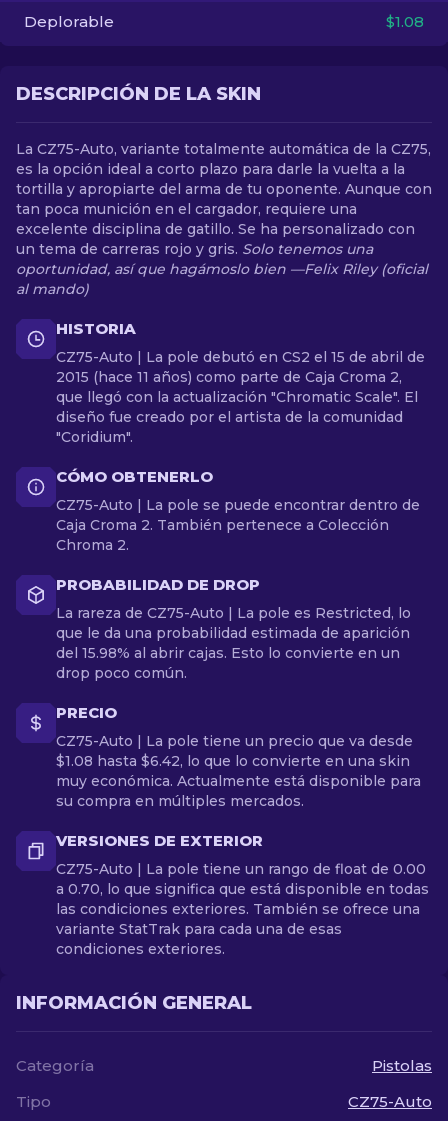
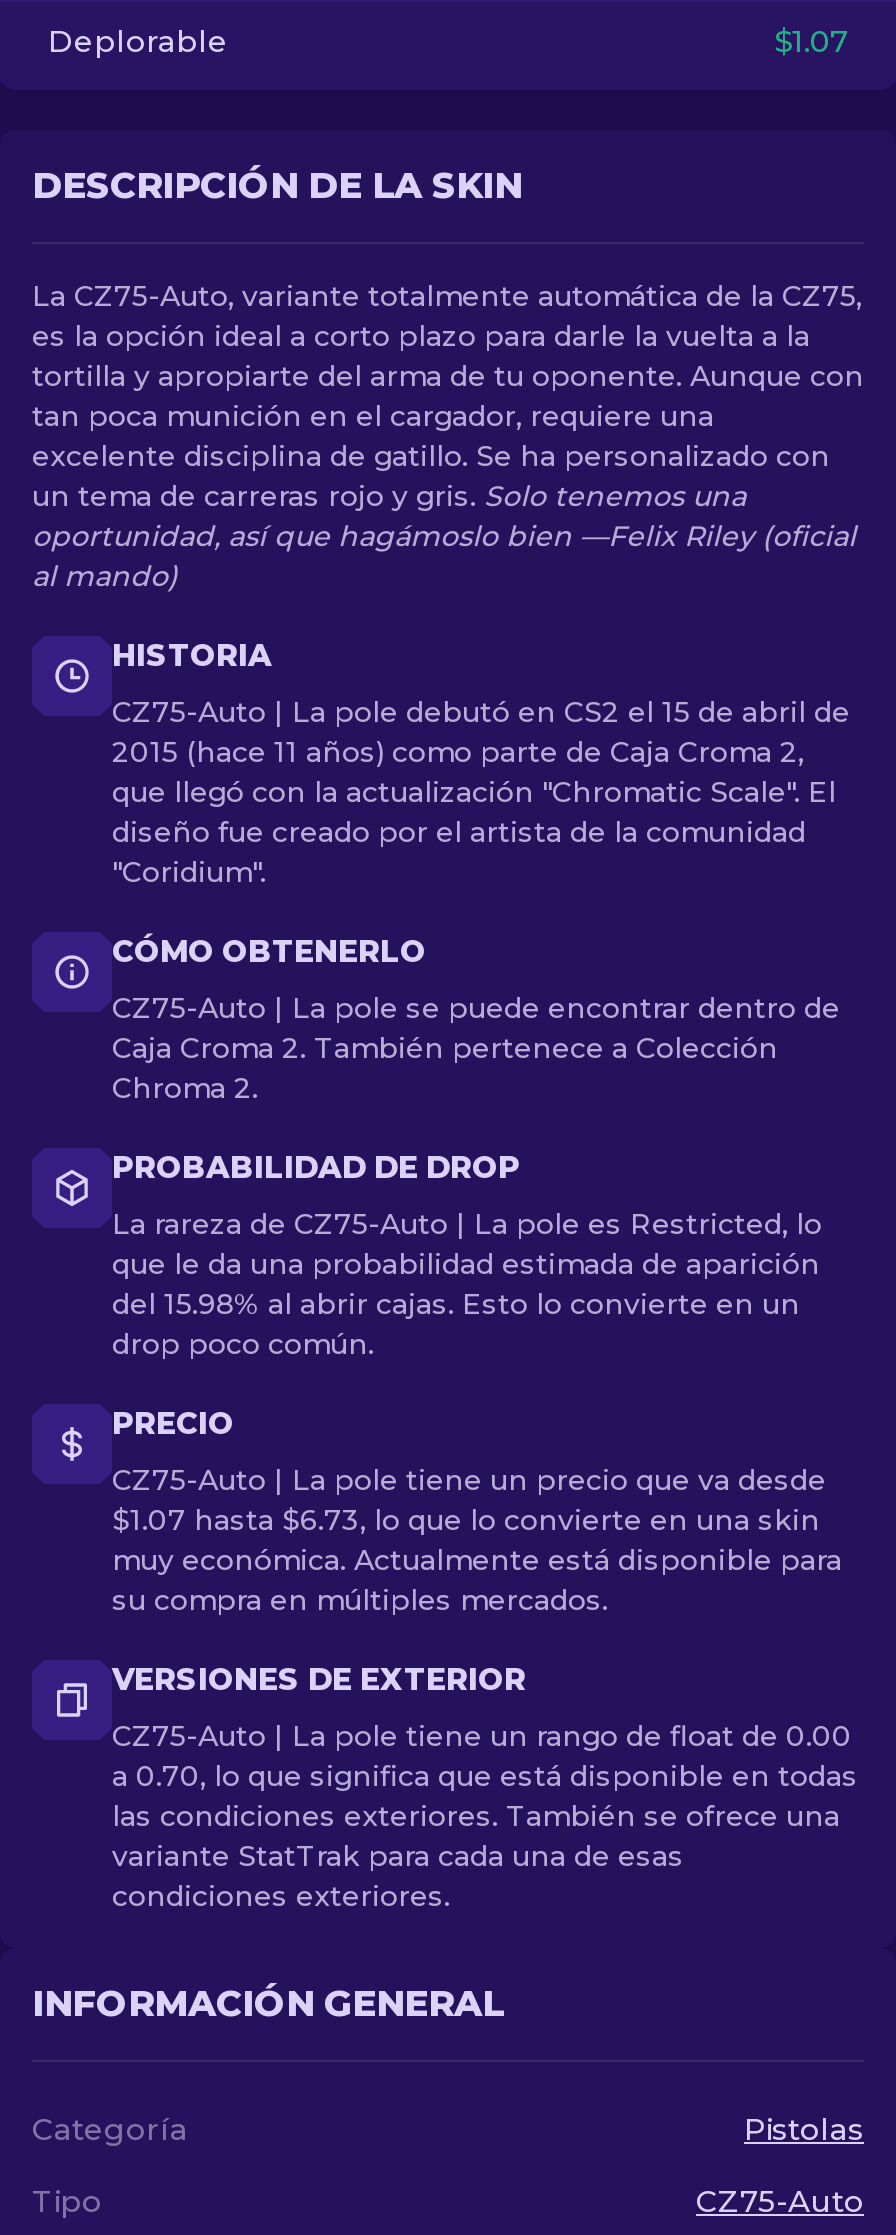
- $1.08
+ $1.07

- $1.08 hasta $6.42, lo que lo convierte en una skin
+ $1.07 hasta $6.73, lo que lo convierte en una skin
